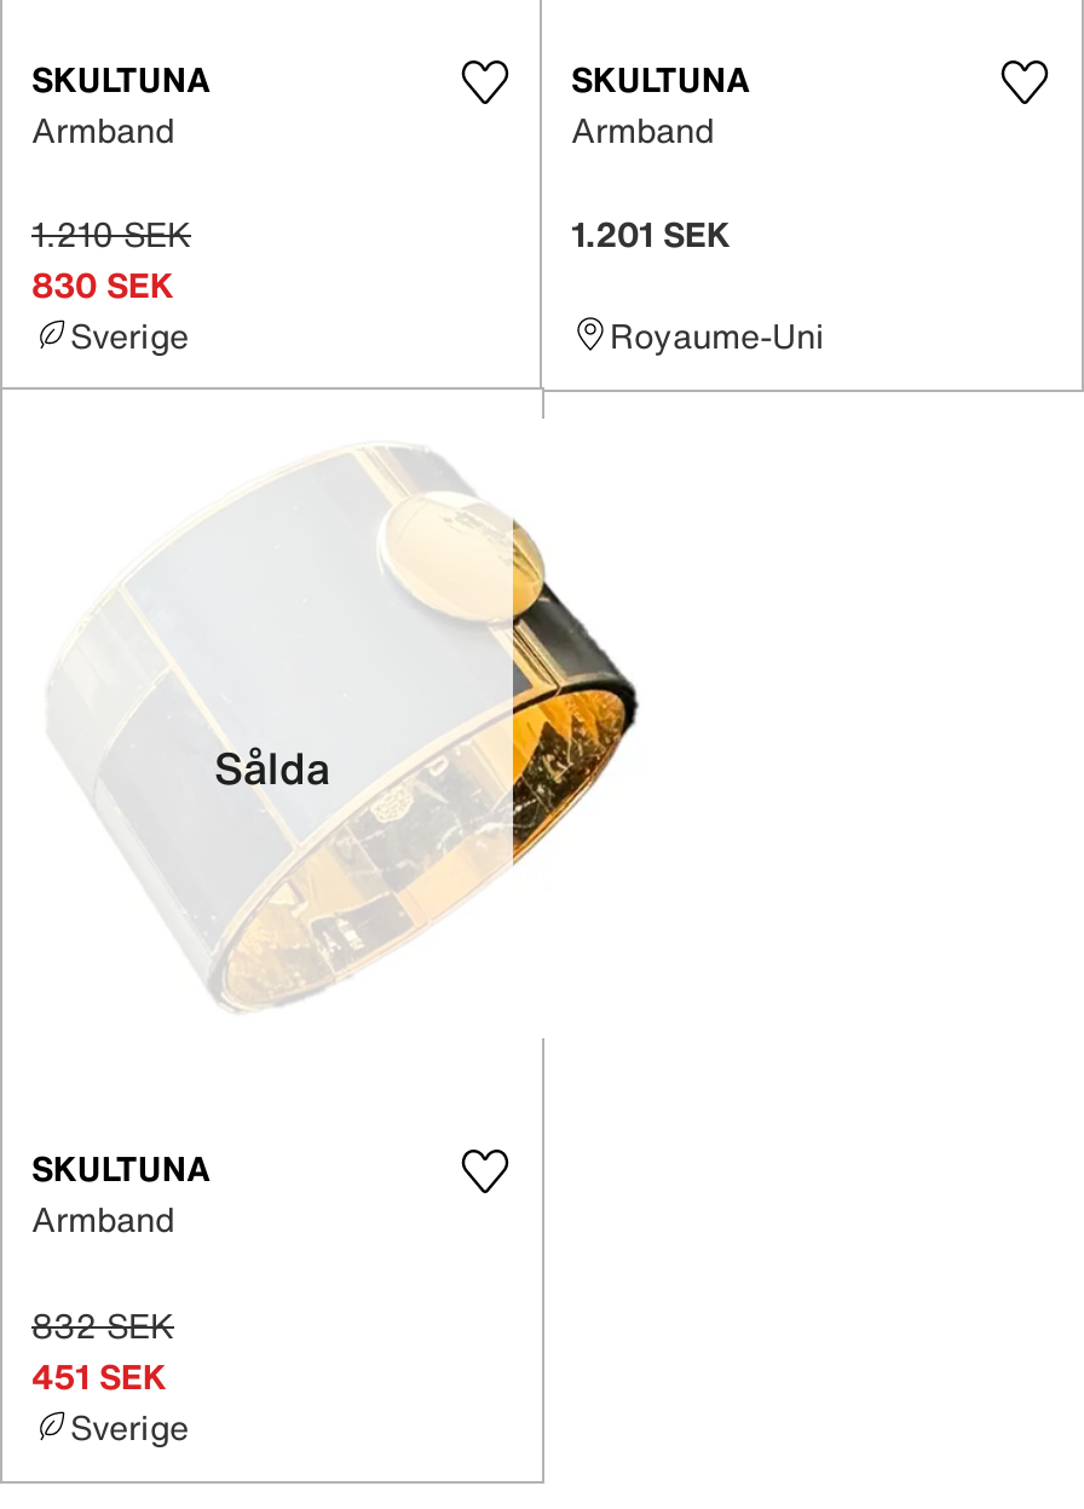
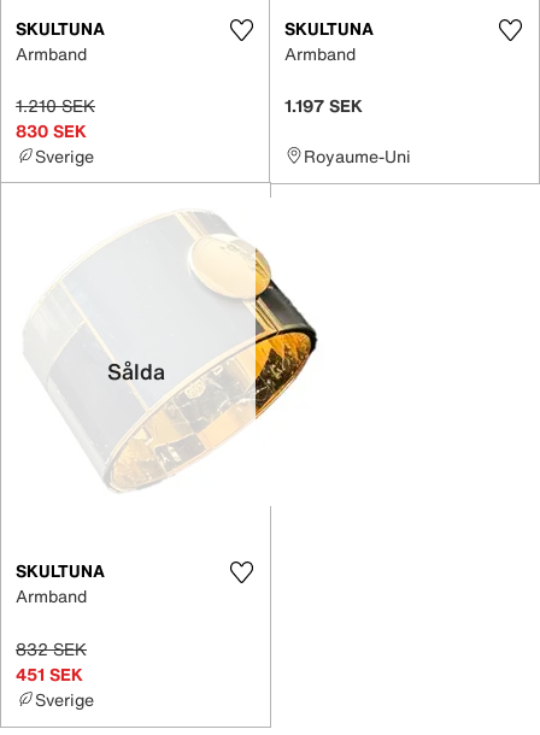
- 1.201 SEK
+ 1.197 SEK
